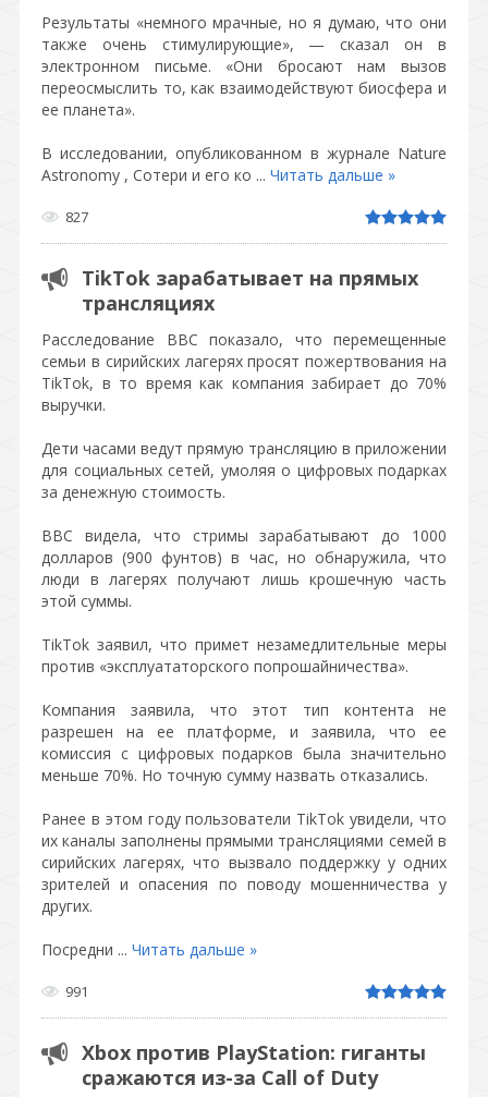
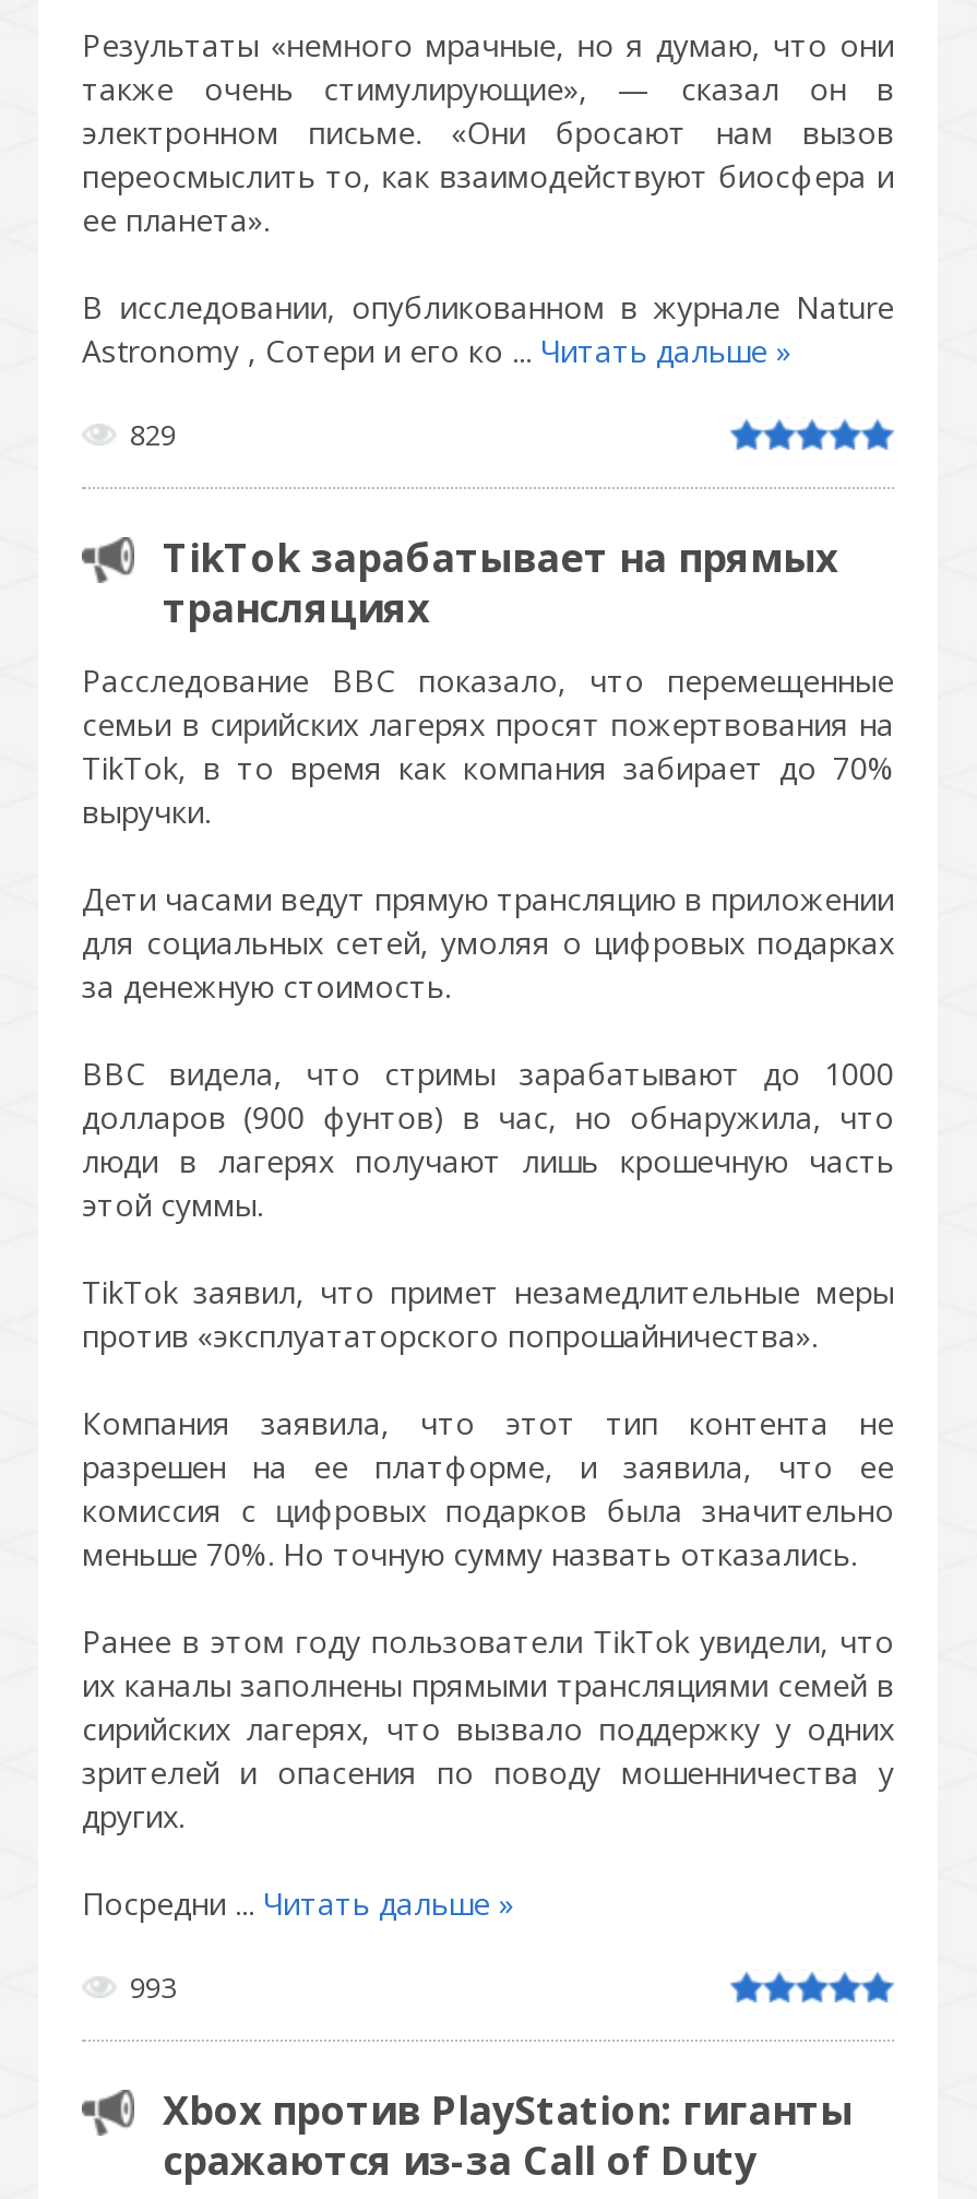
- 827
+ 829

- 991
+ 993
